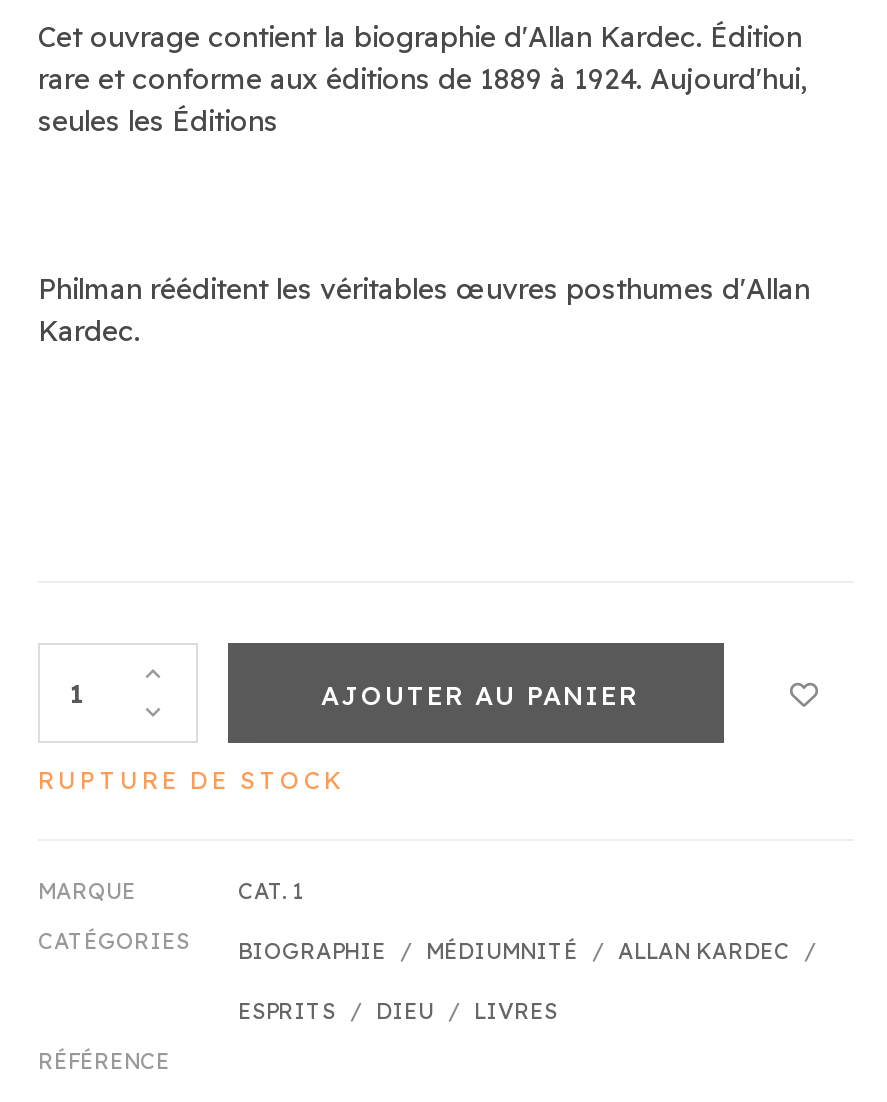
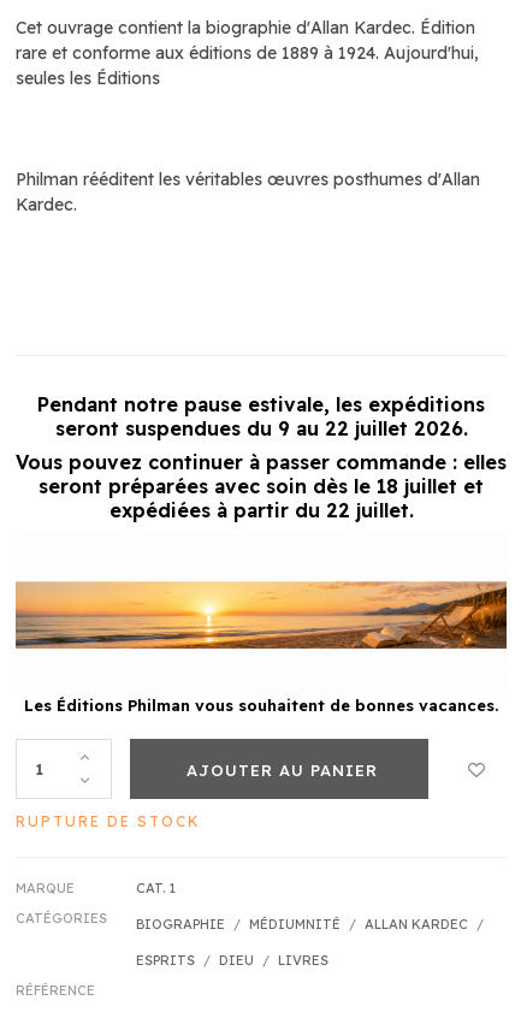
+ [image]
+ Les Éditions Philman vous souhaitent de bonnes vacances.

+ Pendant notre pause estivale, les expéditions
+ seront suspendues du 9 au 22 juillet 2026.
+ Vous pouvez continuer à passer commande : elles
+ seront préparées avec soin dès le 18 juillet et
+ expédiées à partir du 22 juillet.
